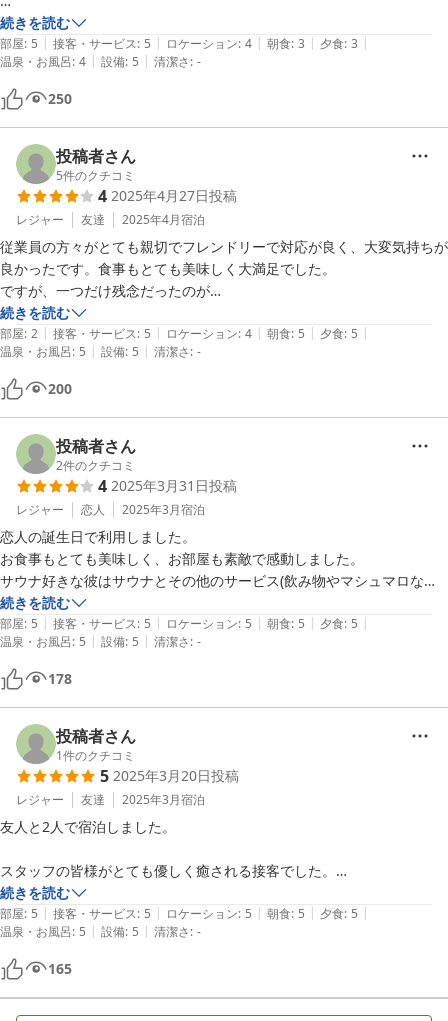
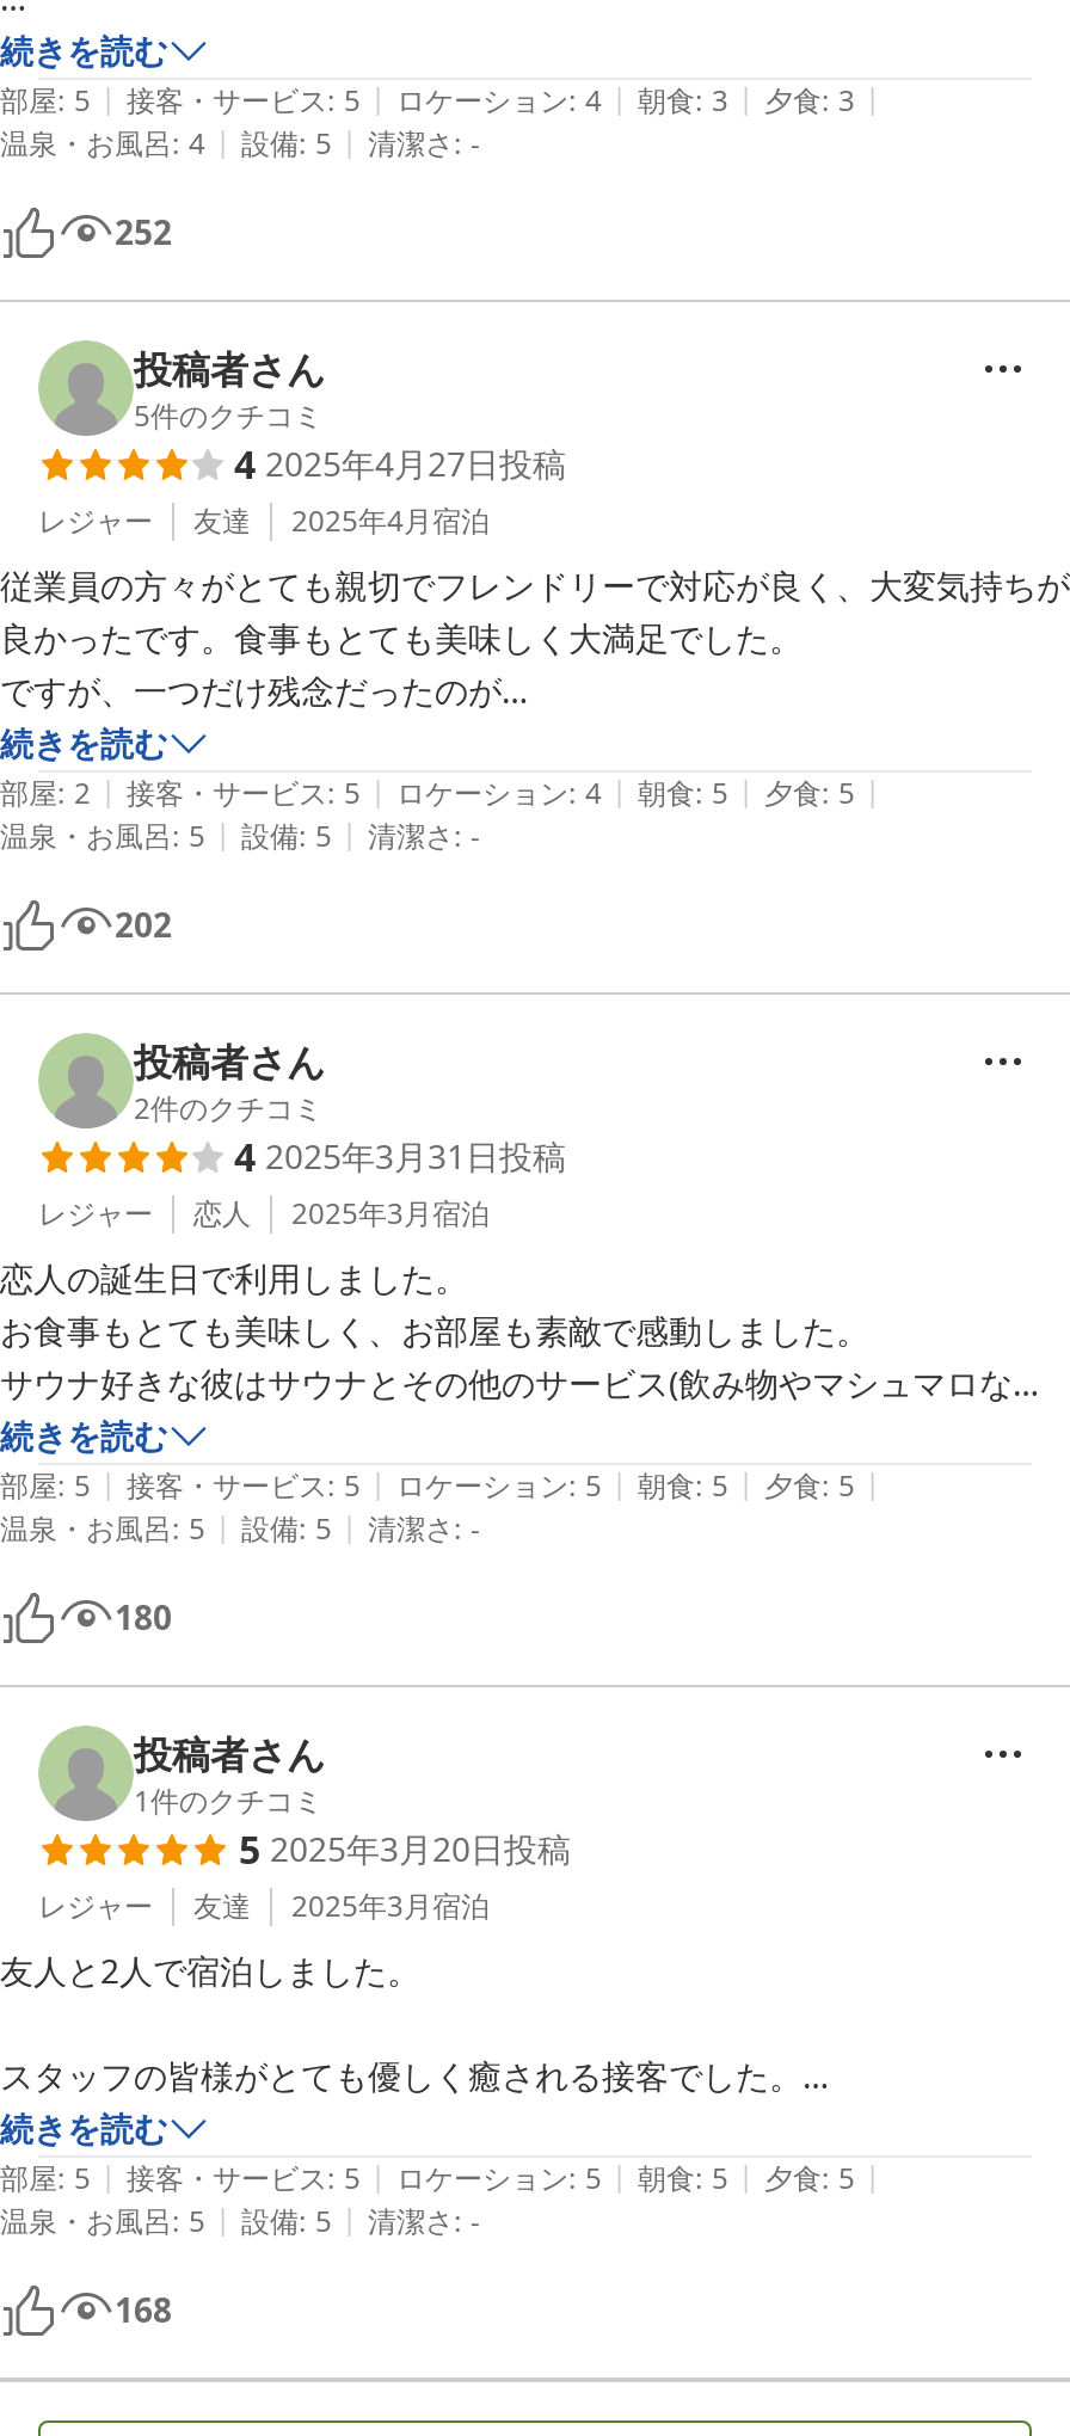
- 250
+ 252

- 200
+ 202

- 178
+ 180

- 165
+ 168
